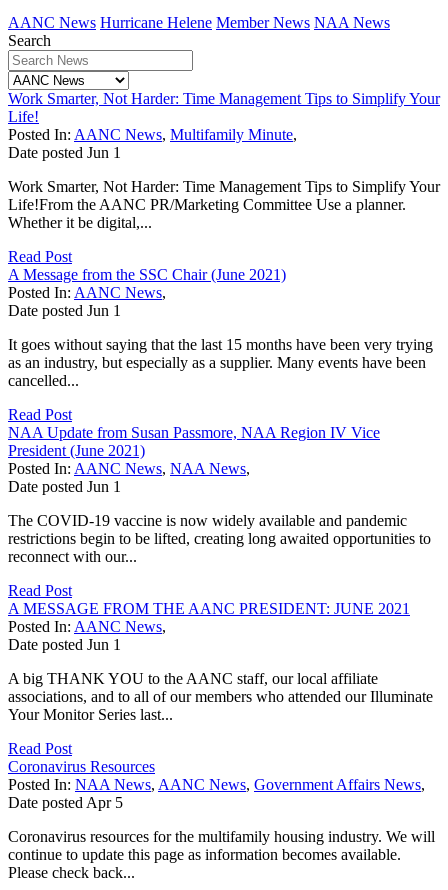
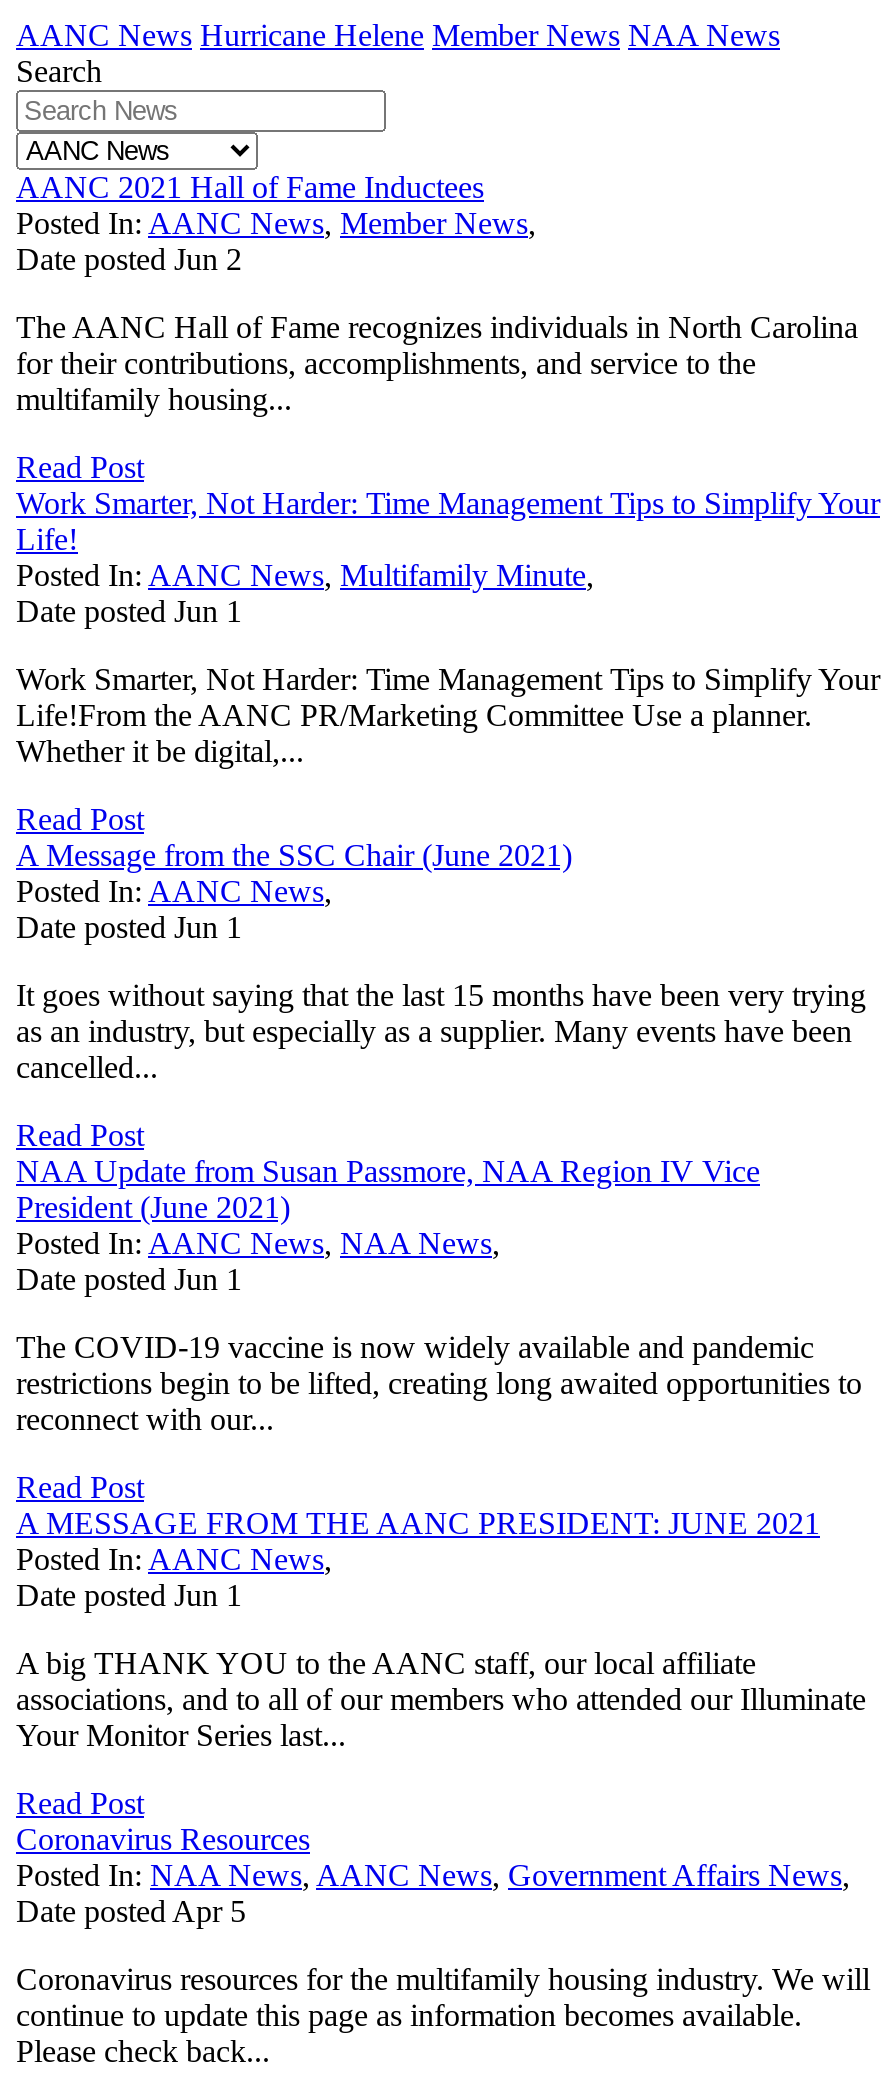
+ AANC 2021 Hall of Fame Inductees
+ Posted In: AANC News, Member News,
+ Date posted Jun 2
+ The AANC Hall of Fame recognizes individuals in North Carolina
+ for their contributions, accomplishments, and service to the
+ multifamily housing...
+ Read Post
